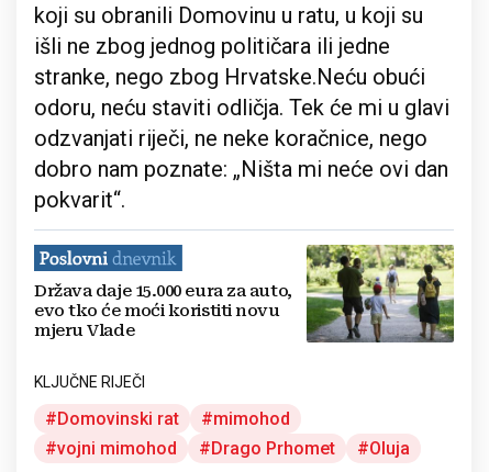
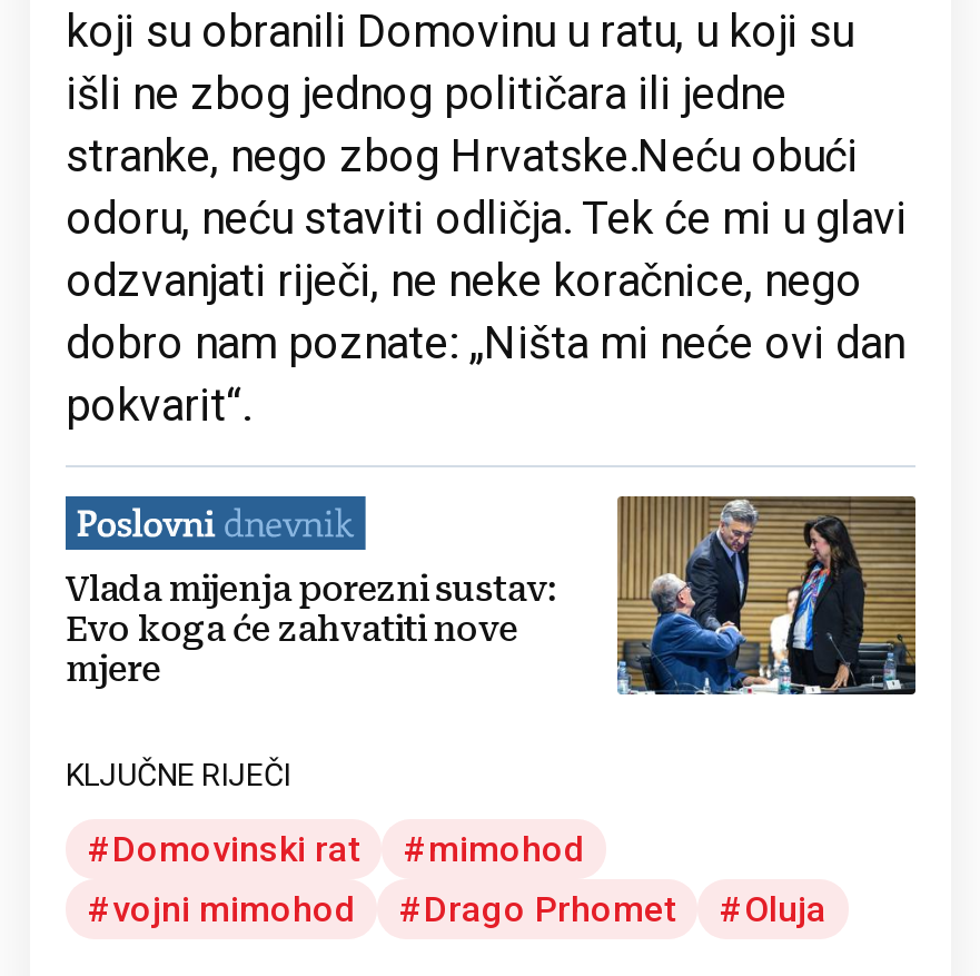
- [image]
- Država daje 15.000 eura za auto,
- evo tko će moći koristiti novu
- mjeru Vlade
+ [image]
+ Vlada mijenja porezni sustav:
+ Evo koga će zahvatiti nove
+ mjere
